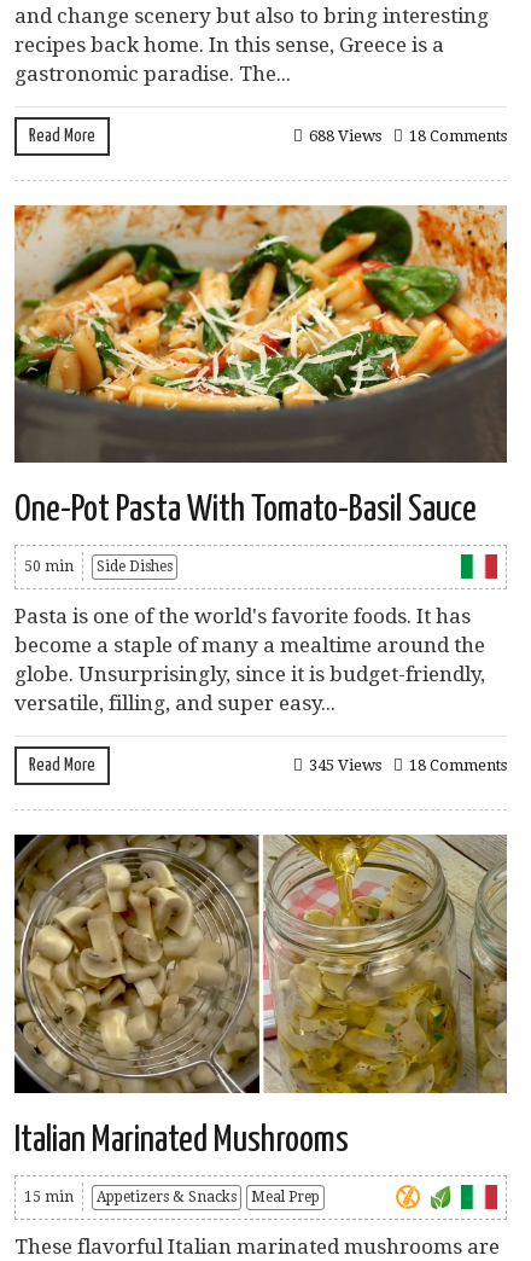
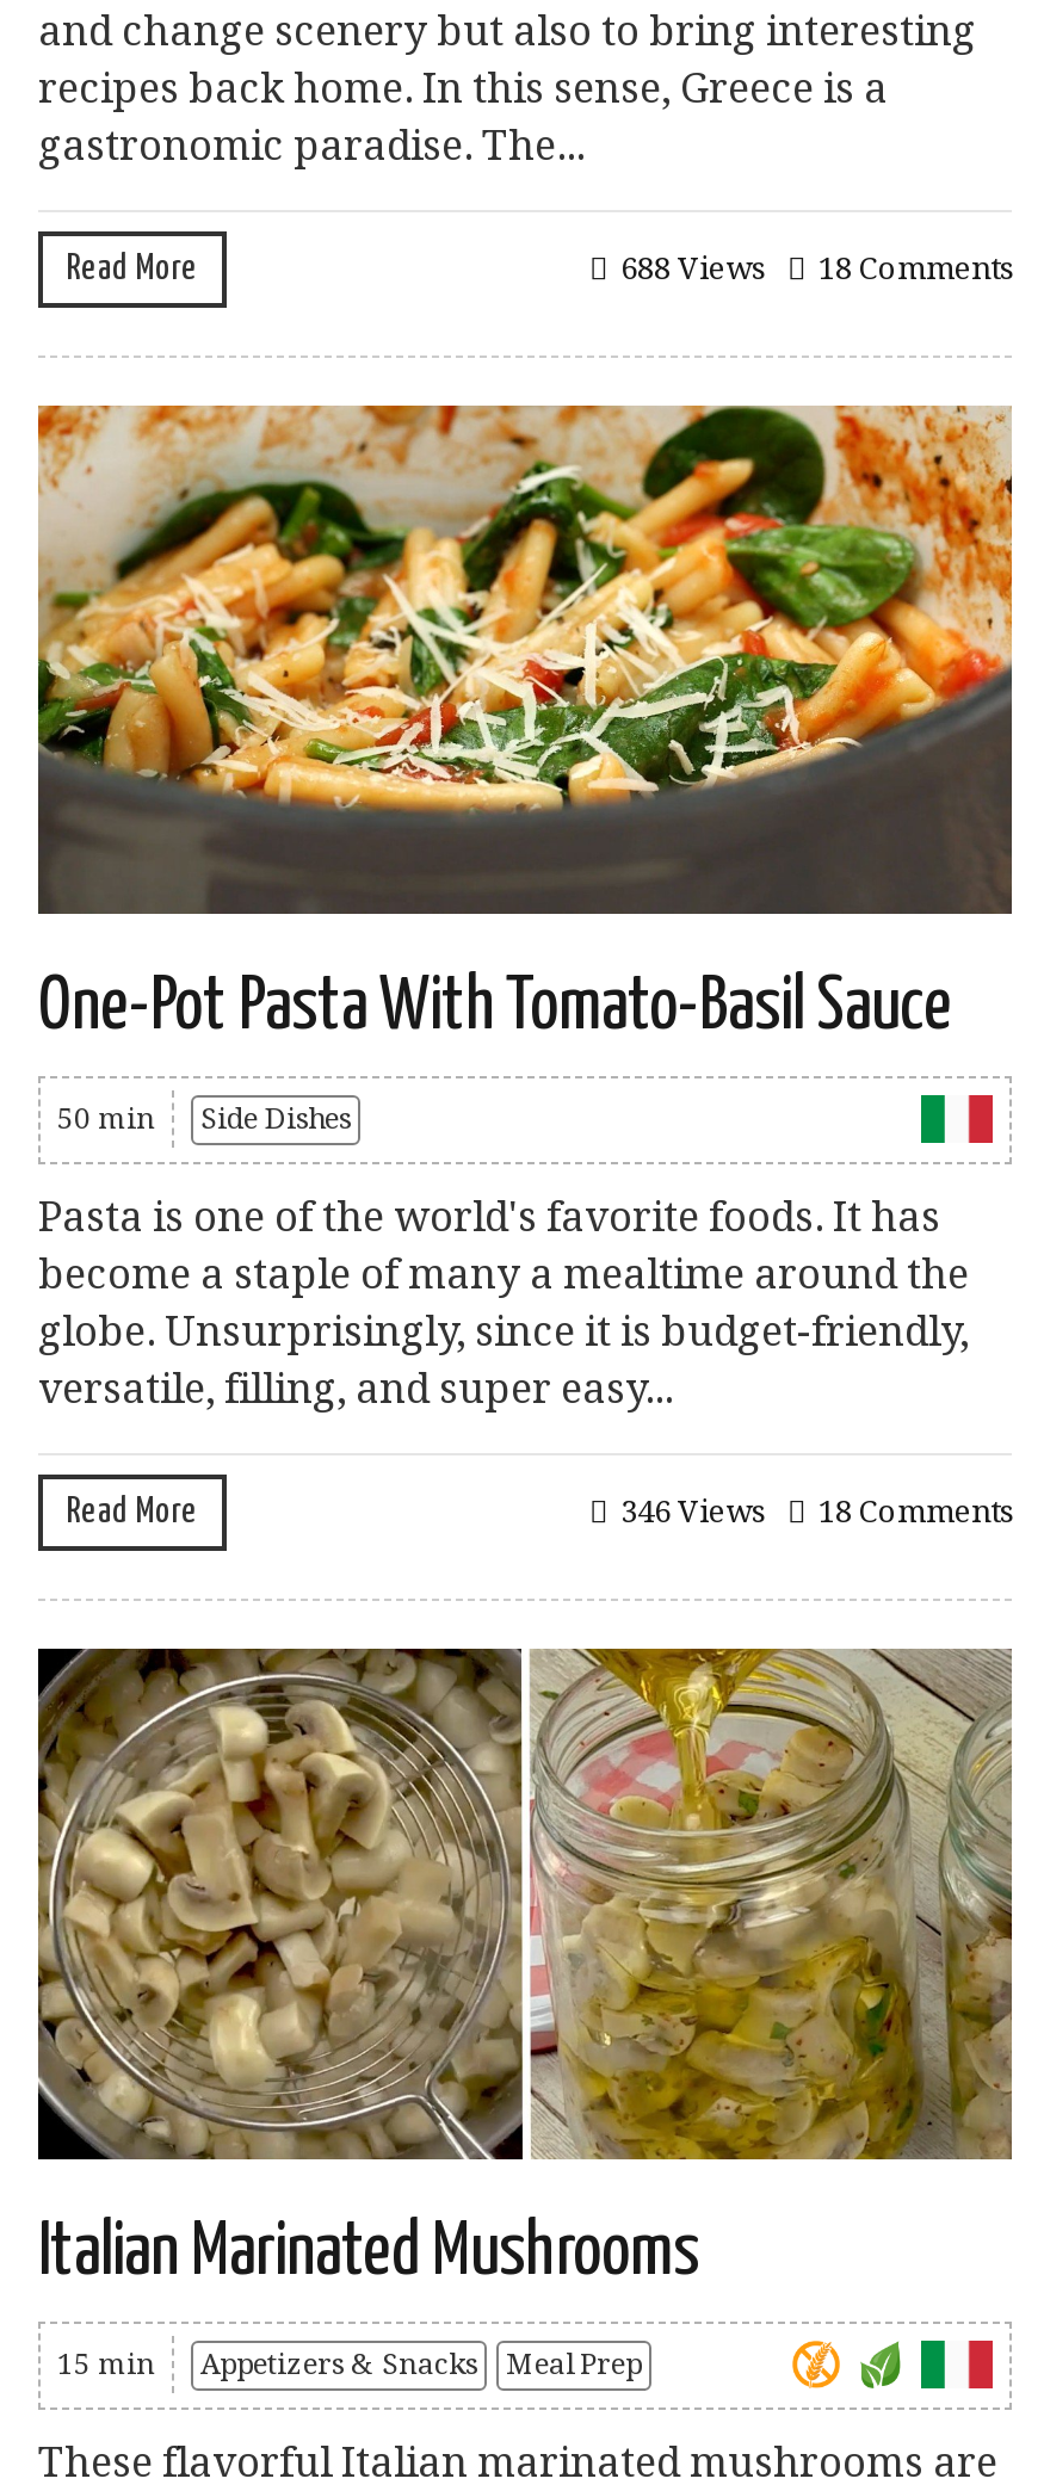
- 345 Views 18 Comments
+ 346 Views 18 Comments
